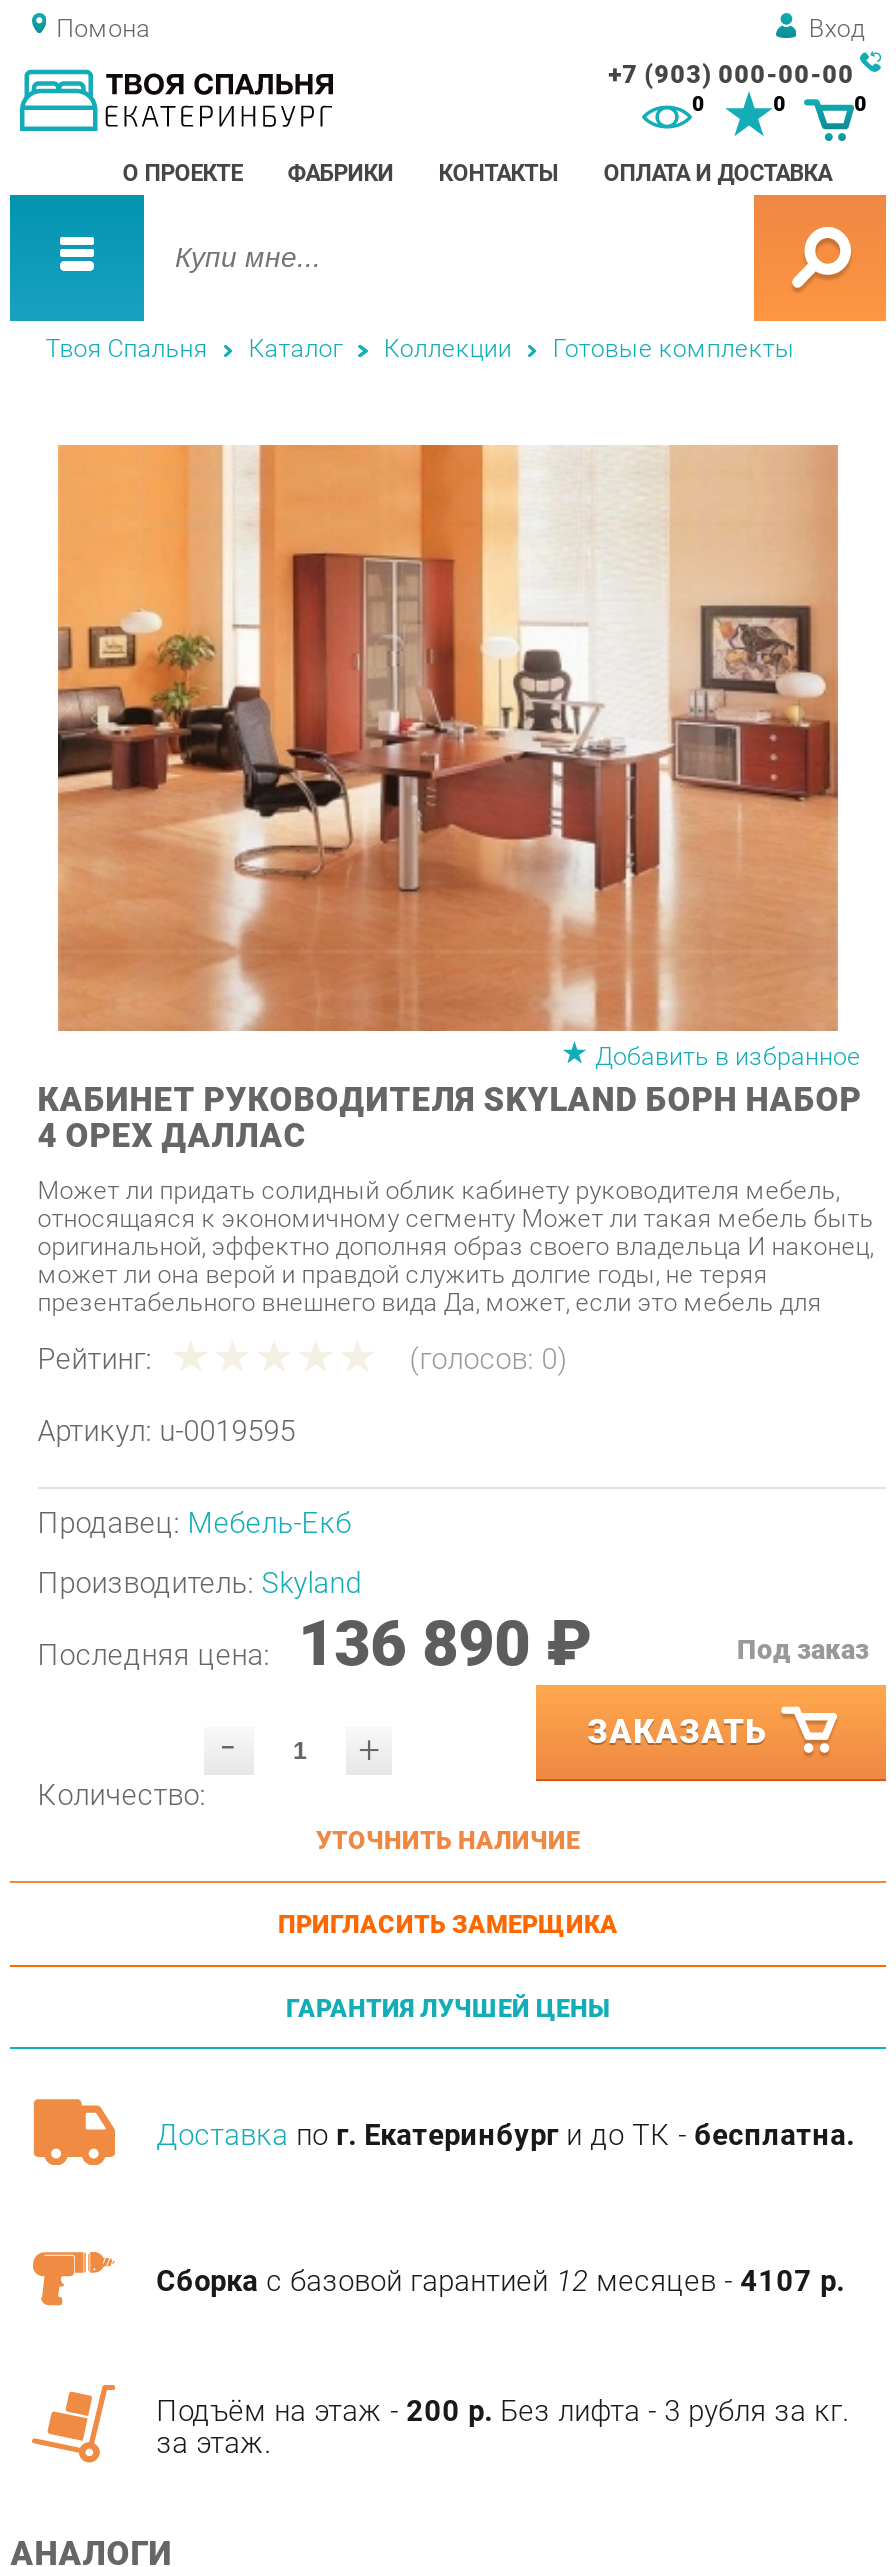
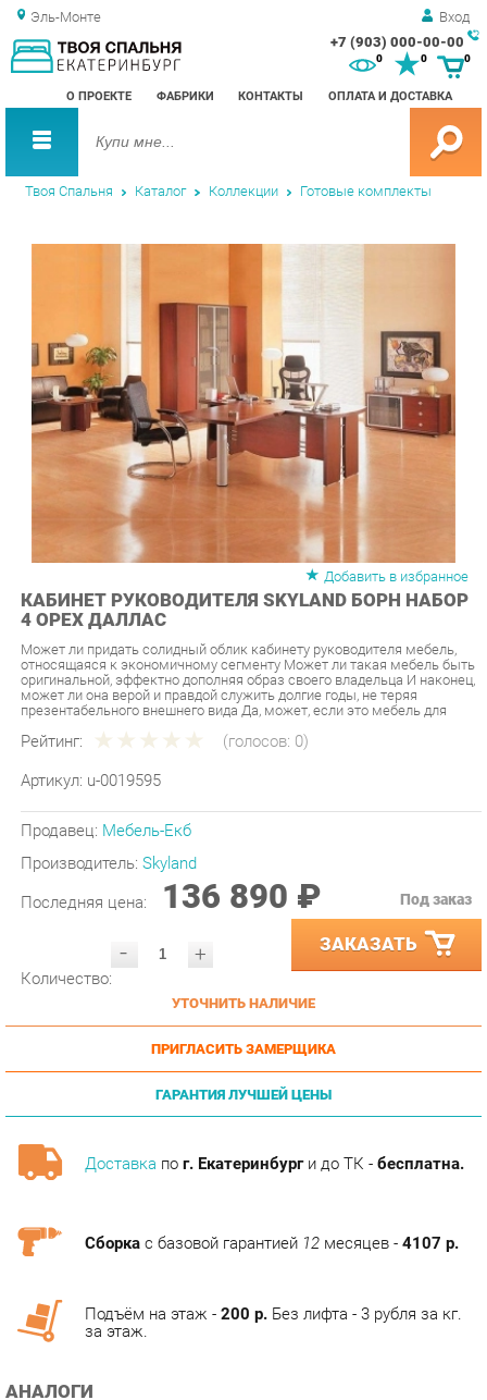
- Помона
+ Эль-Монте
